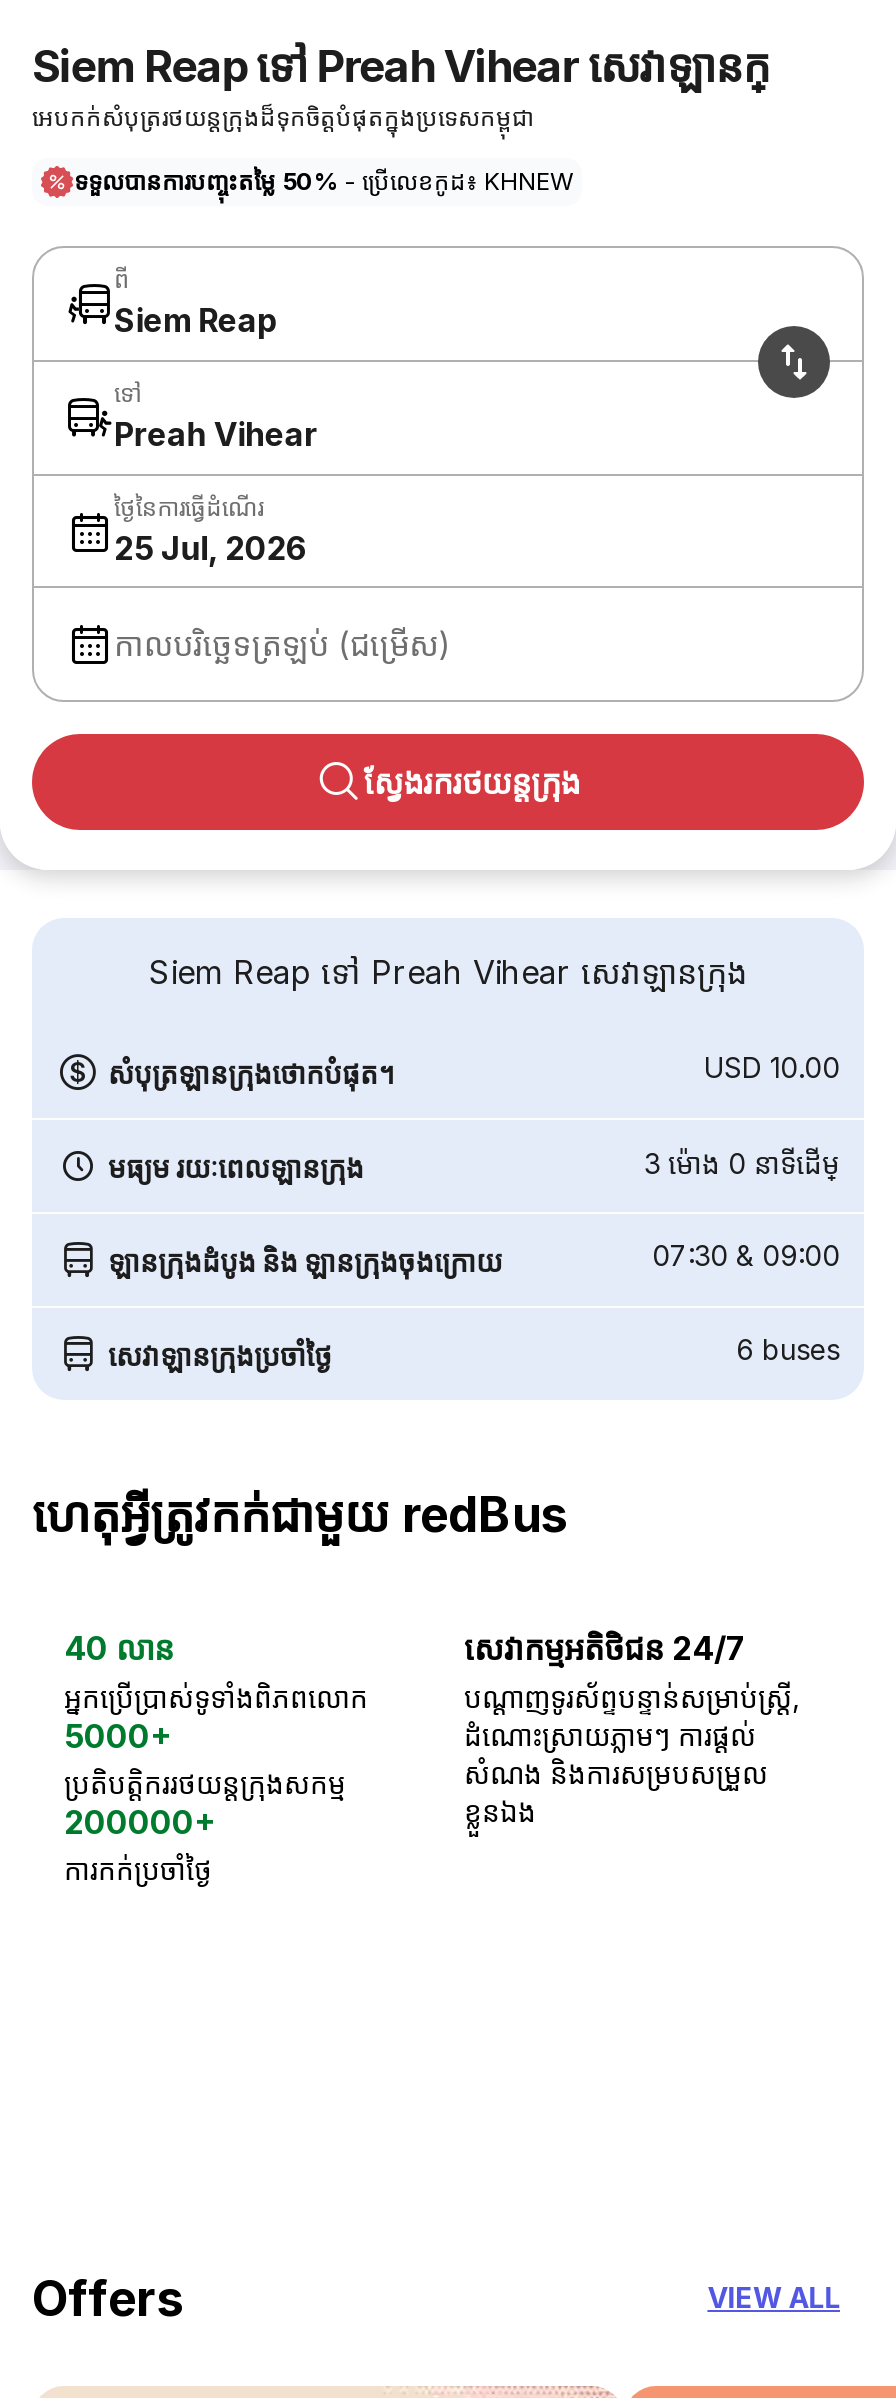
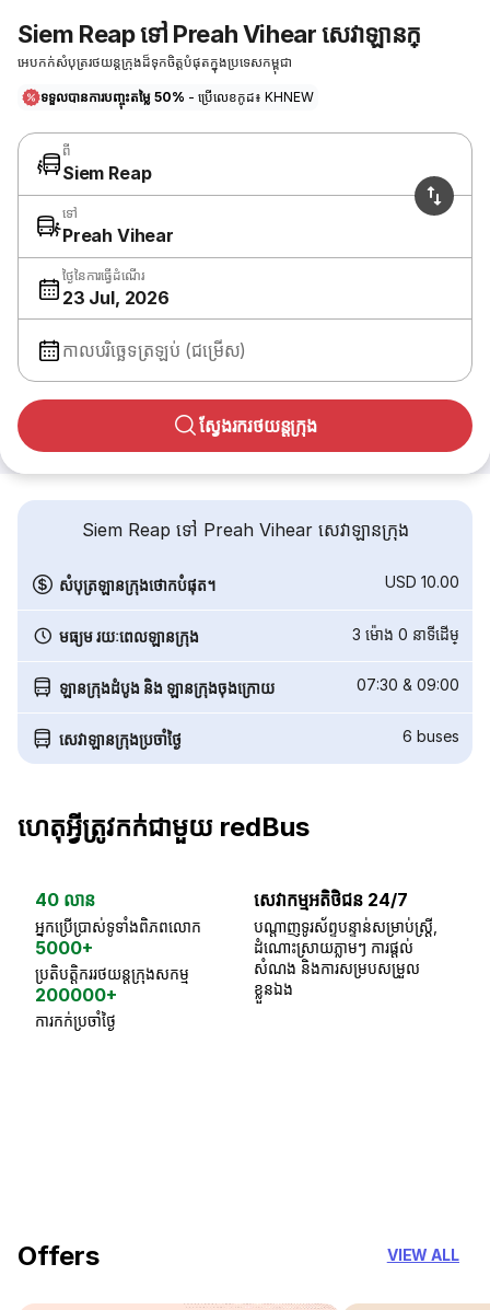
- 25 Jul, 2026
+ 23 Jul, 2026
